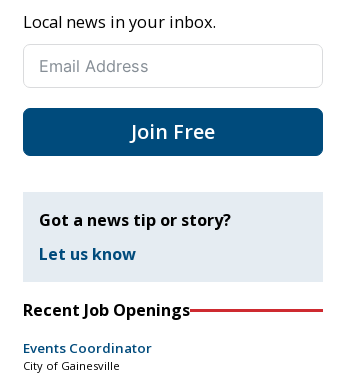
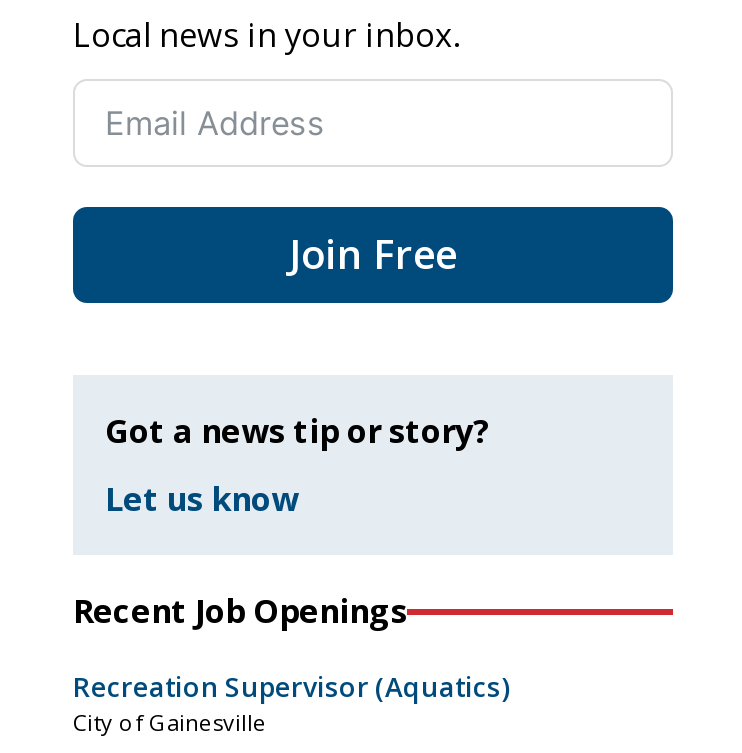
- Events Coordinator
+ Recreation Supervisor (Aquatics)
